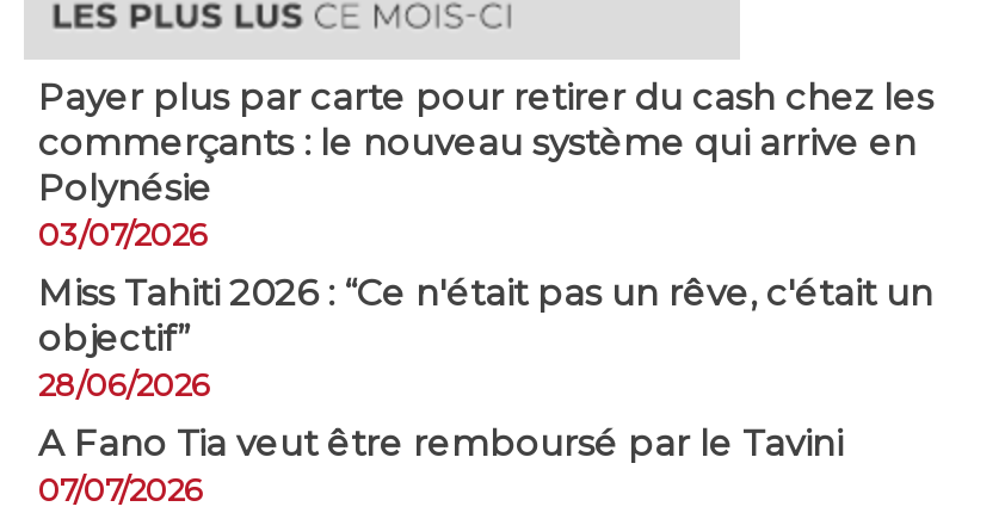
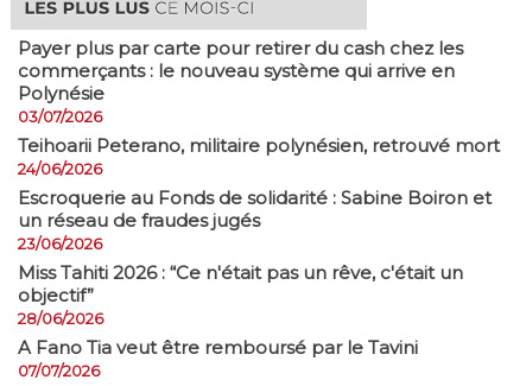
+ Teihoarii Peterano, militaire polynésien, retrouvé mort
+ 24/06/2026
+ Escroquerie au Fonds de solidarité : Sabine Boiron et
+ un réseau de fraudes jugés
+ 23/06/2026
